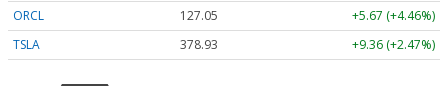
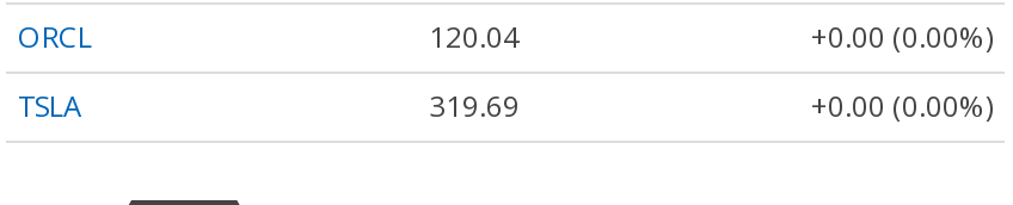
- 127.05
+ 120.04

- +5.67 (+4.46%)
+ +0.00 (0.00%)

- 378.93
- +9.36 (+2.47%)
+ 319.69
+ +0.00 (0.00%)
